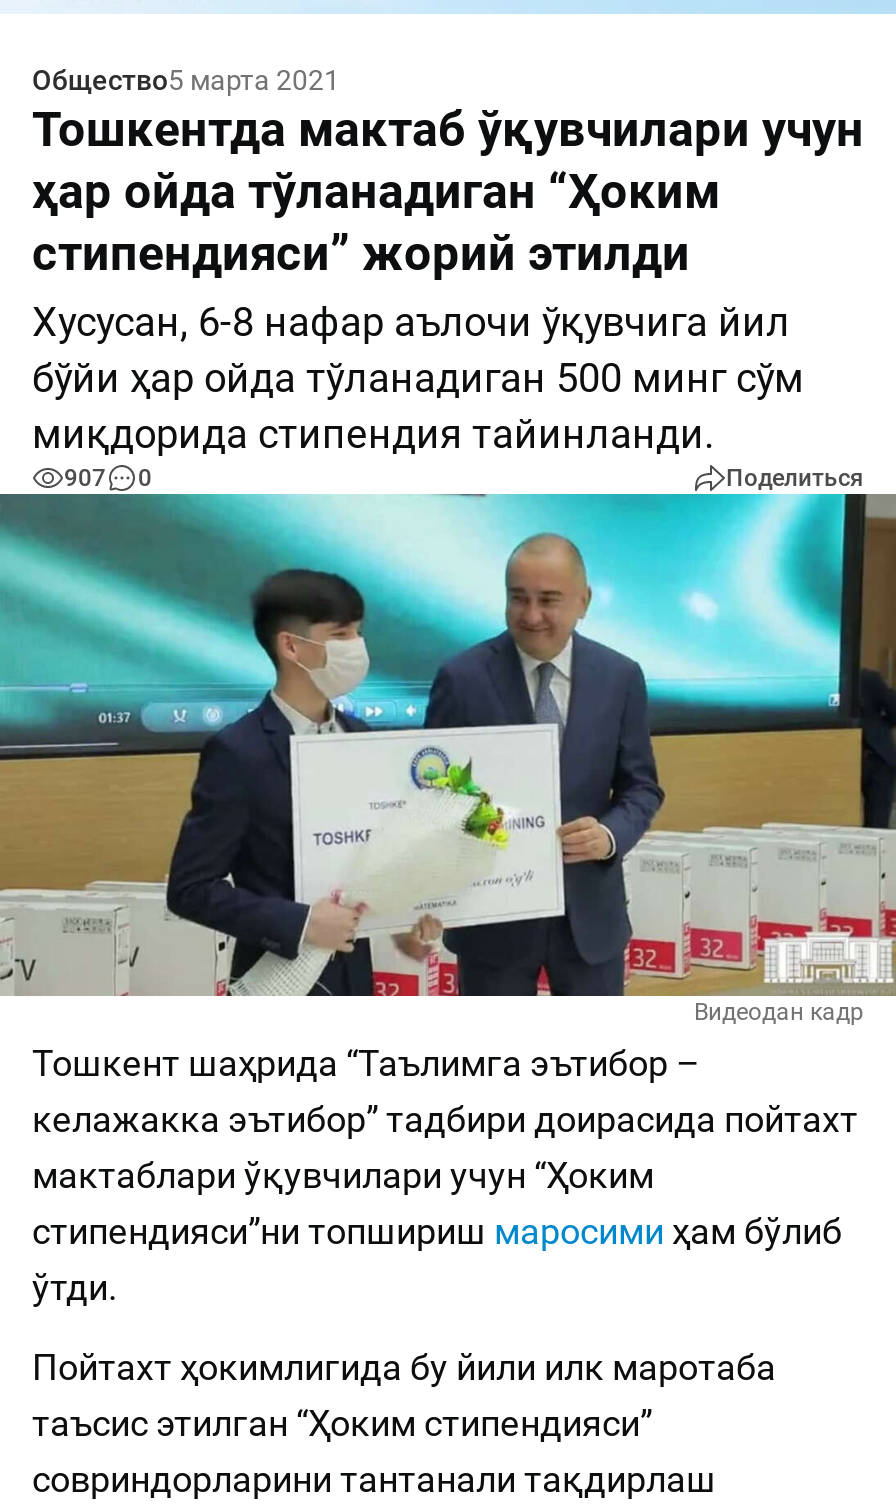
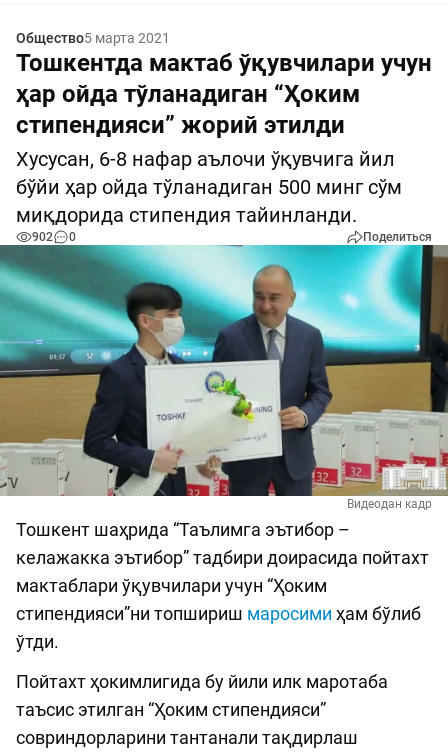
- 907 0
+ 902 0
